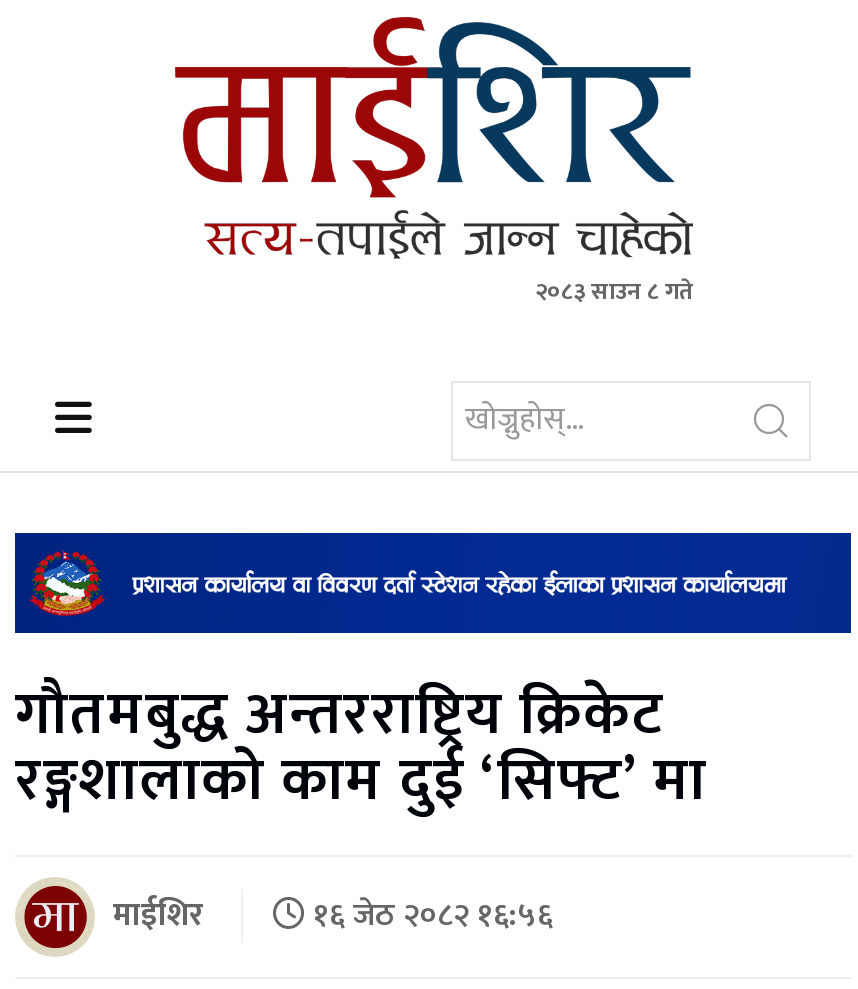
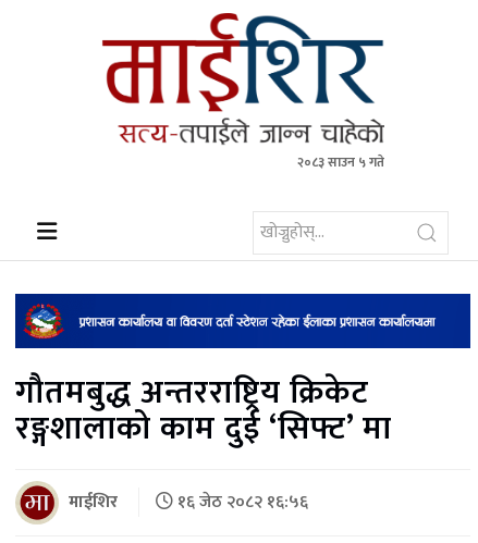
- २०८३ साउन ८ गते
+ २०८३ साउन ५ गते
